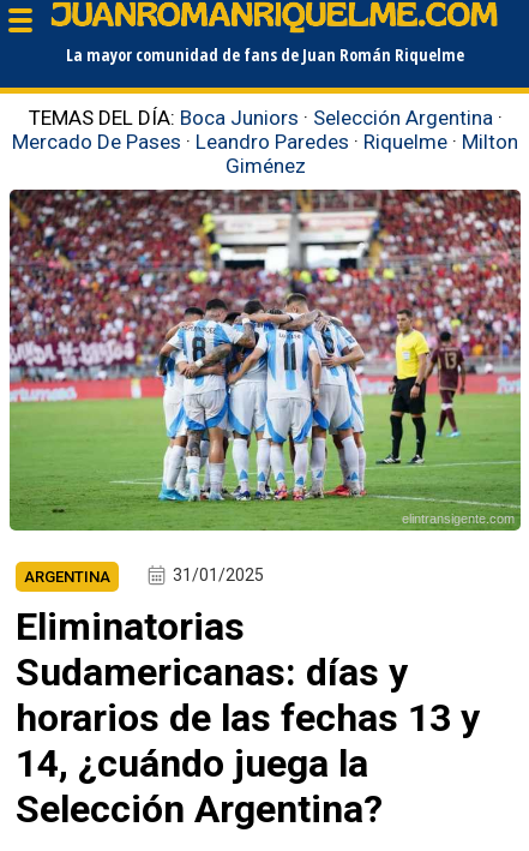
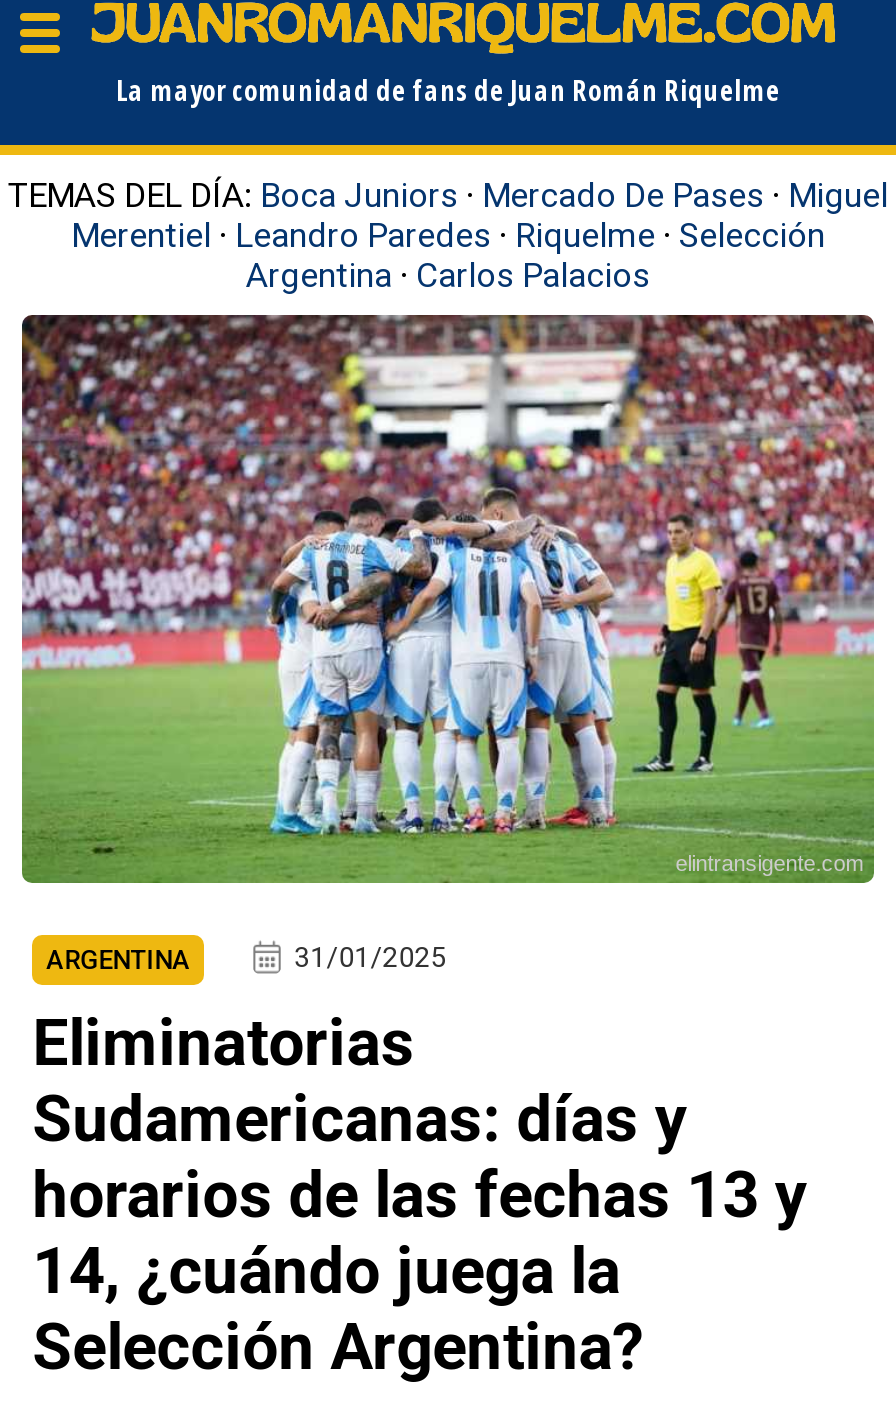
- TEMAS DEL DÍA: Boca Juniors · Selección Argentina ·
- Mercado De Pases · Leandro Paredes · Riquelme · Milton
- Giménez
+ TEMAS DEL DÍA: Boca Juniors · Mercado De Pases · Miguel
+ Merentiel · Leandro Paredes · Riquelme · Selección
+ Argentina · Carlos Palacios
